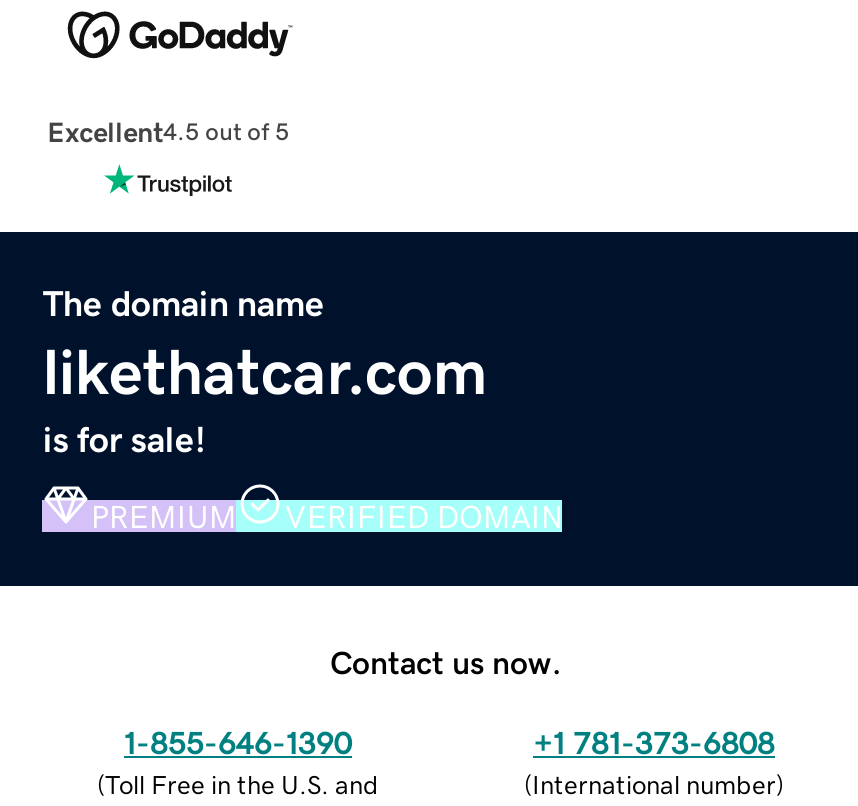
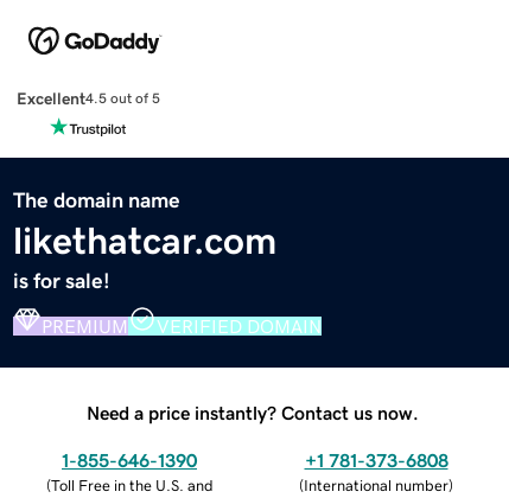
- Contact us now.
+ Need a price instantly? Contact us now.
